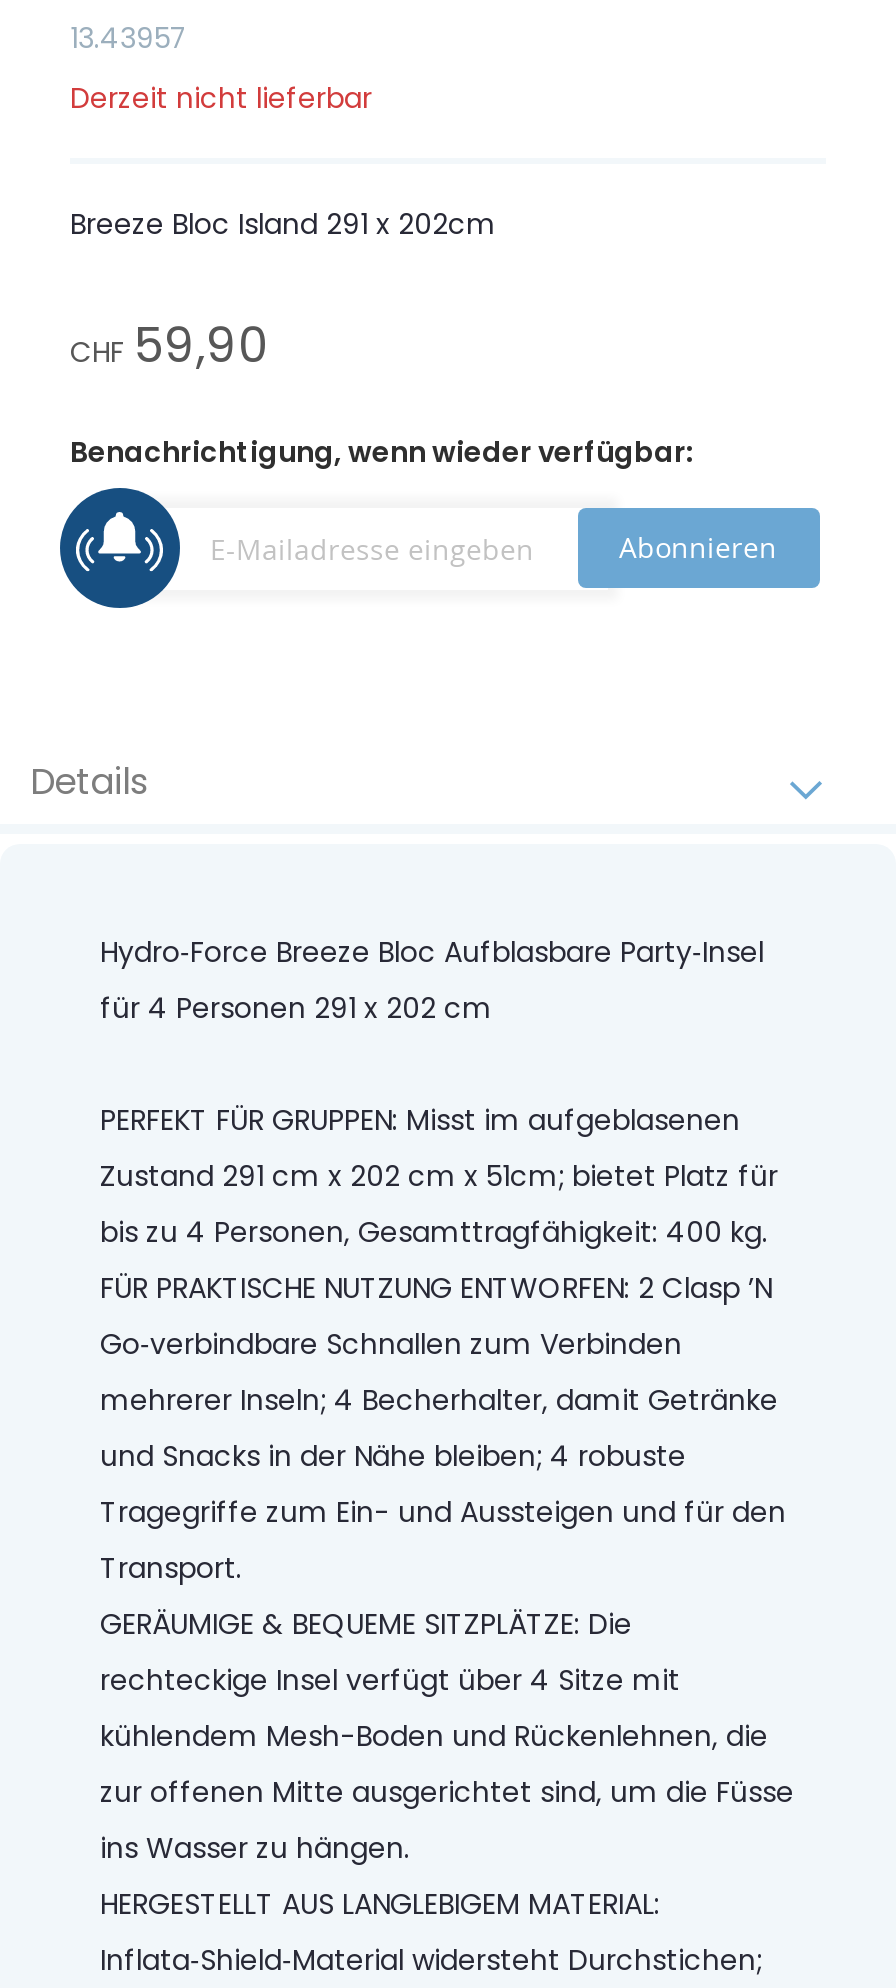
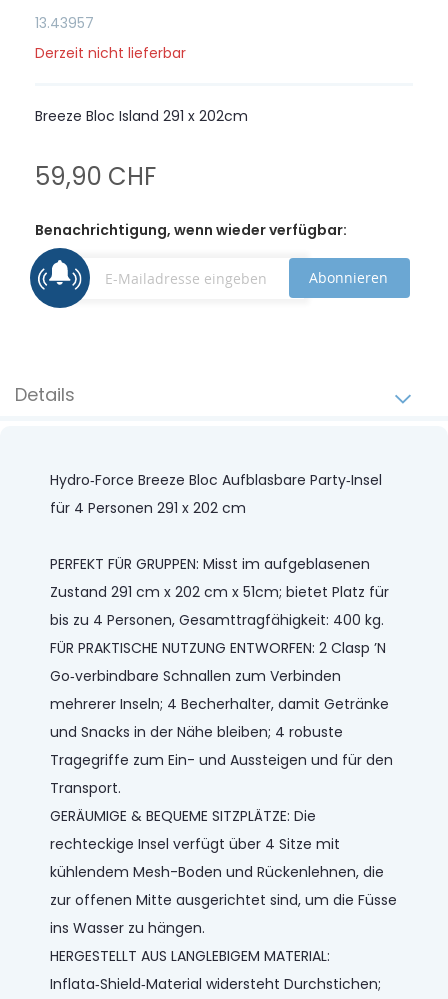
- CHF 59,90
+ 59,90 CHF
